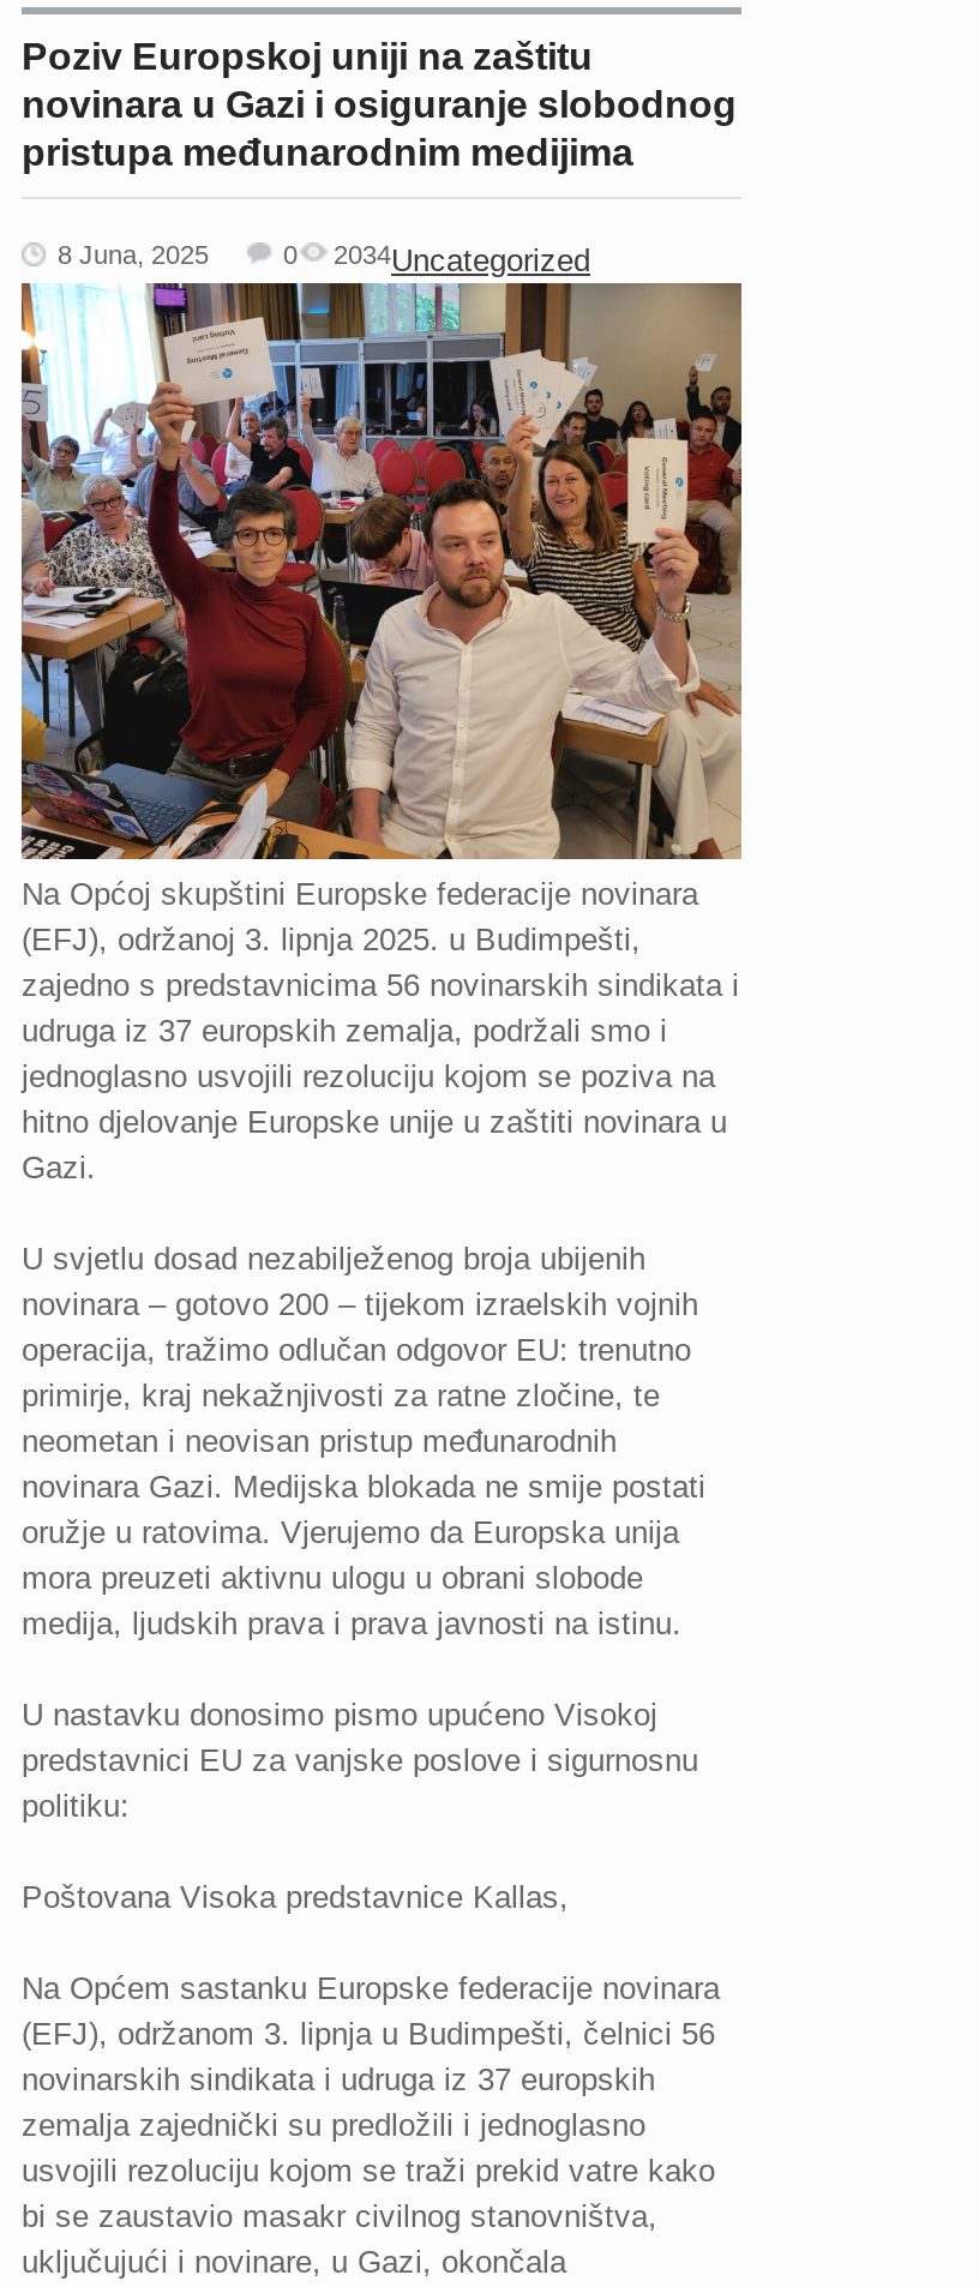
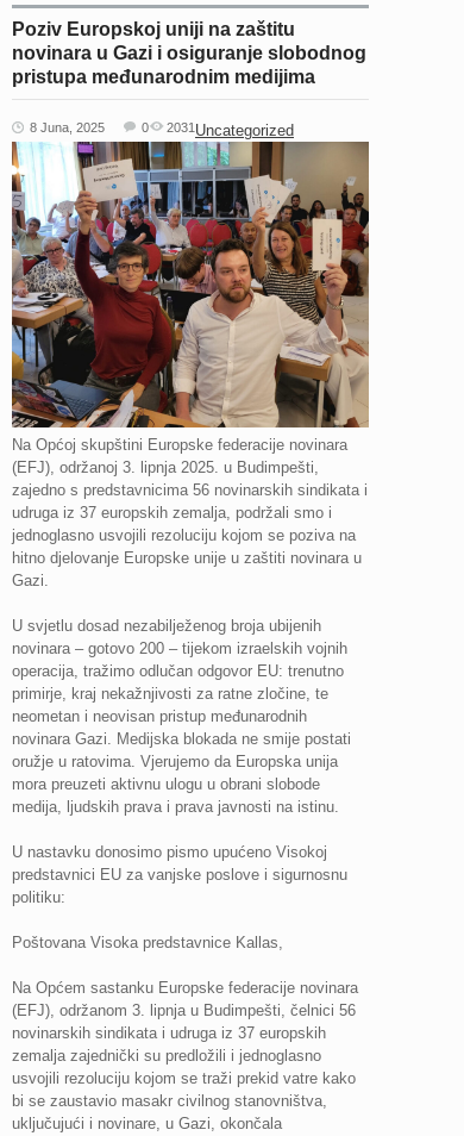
- 0 2034 Uncategorized
+ 0 2031 Uncategorized
